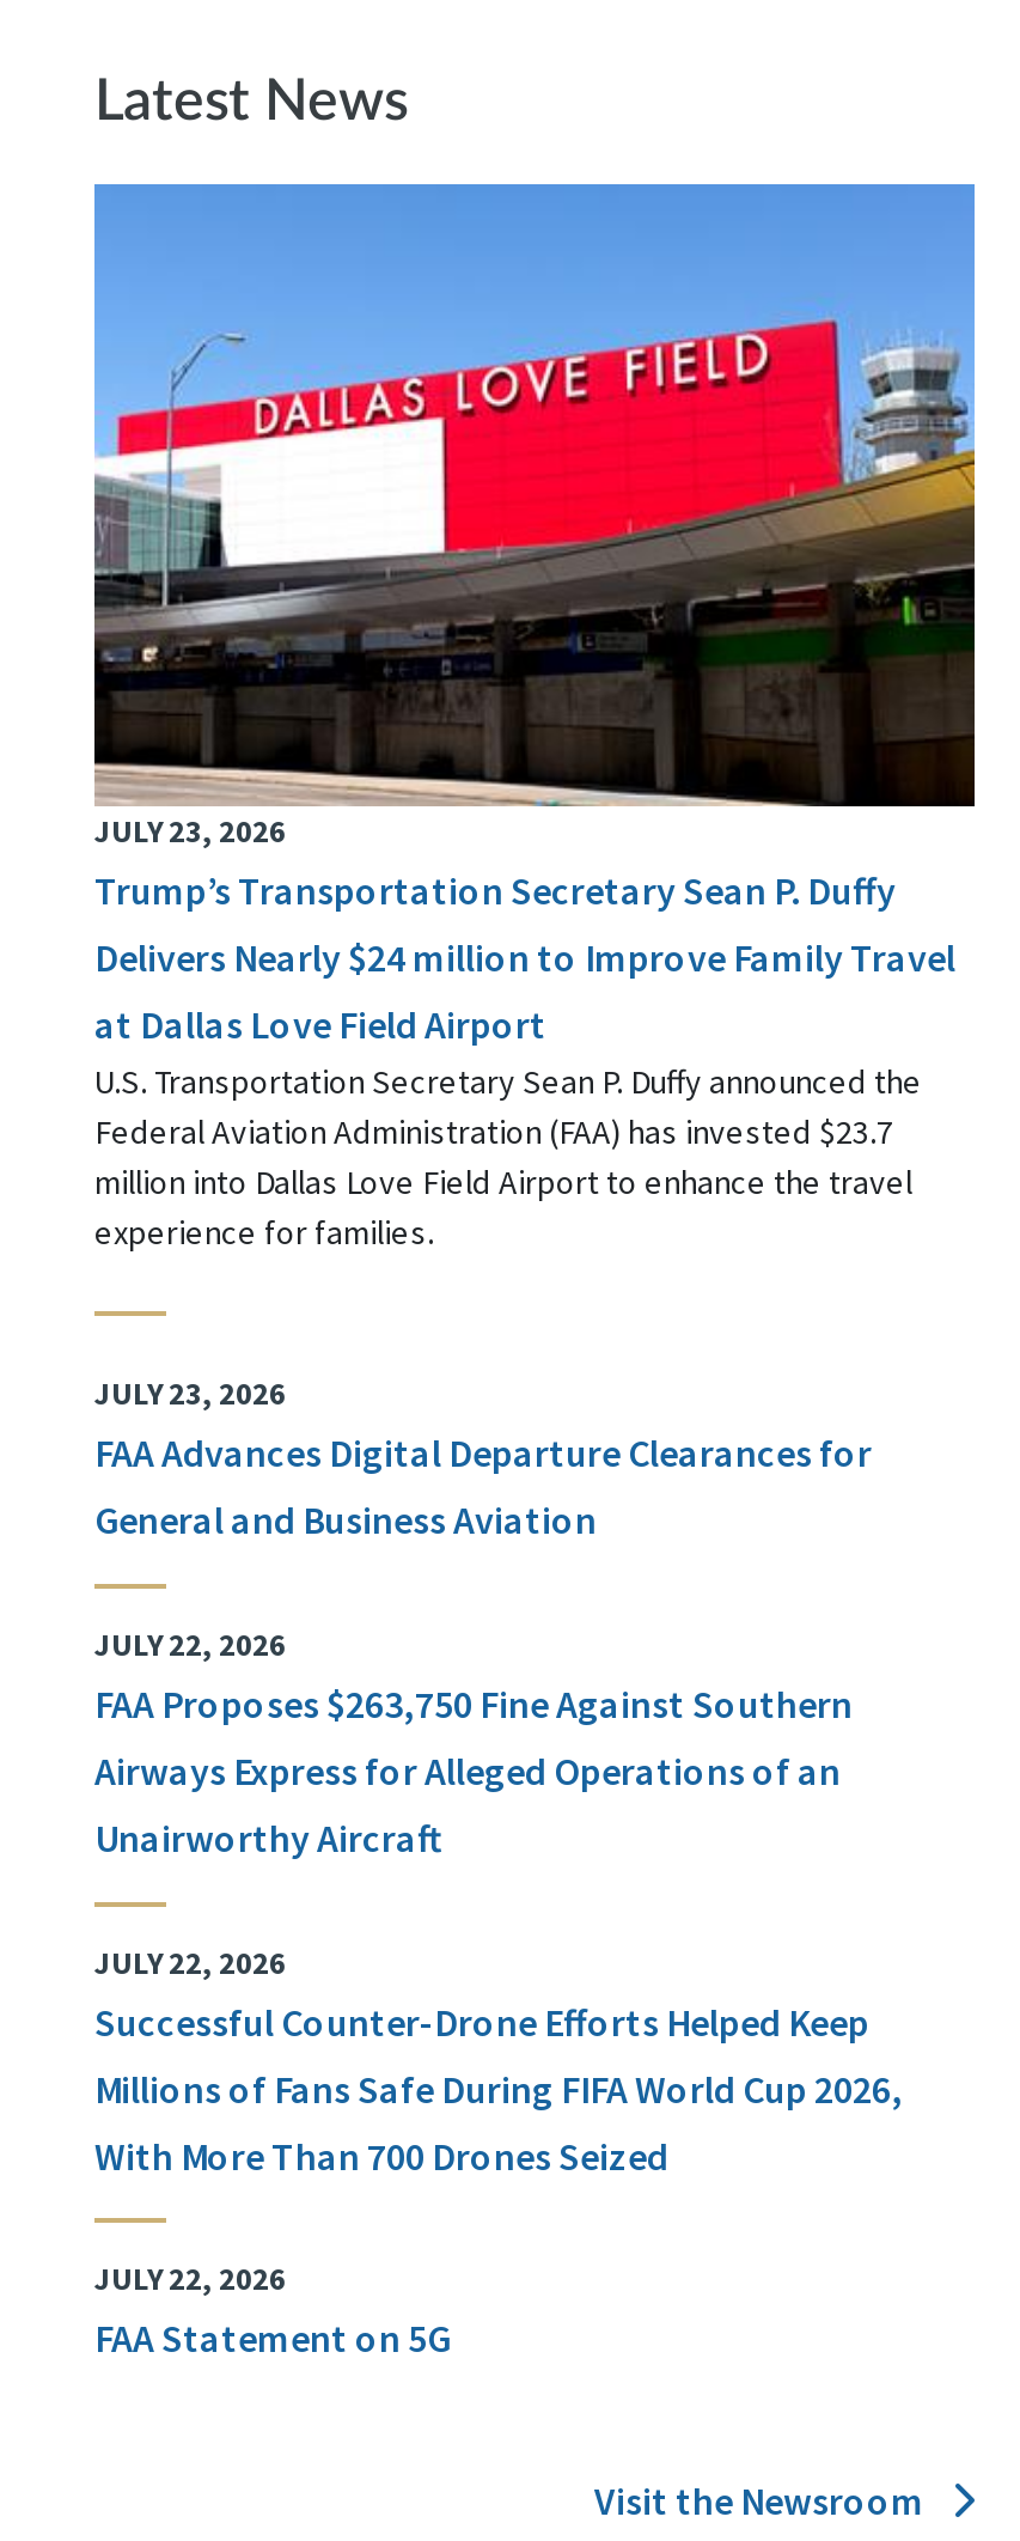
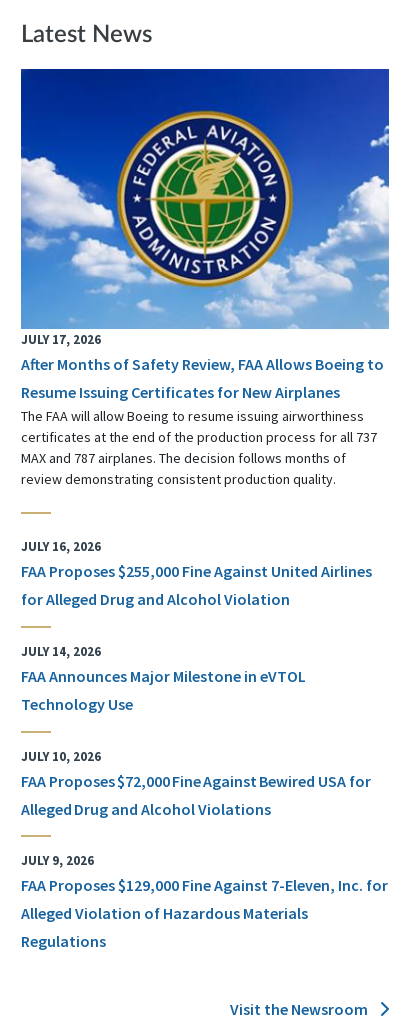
- [image]
- JULY 23, 2026
- Trump’s Transportation Secretary Sean P. Duffy
- Delivers Nearly $24 million to Improve Family Travel
- at Dallas Love Field Airport
- U.S. Transportation Secretary Sean P. Duffy announced the
- Federal Aviation Administration (FAA) has invested $23.7
- million into Dallas Love Field Airport to enhance the travel
- experience for families.
+ [image]
+ JULY 17, 2026
+ After Months of Safety Review, FAA Allows Boeing to
+ Resume Issuing Certificates for New Airplanes
+ The FAA will allow Boeing to resume issuing airworthiness
+ certificates at the end of the production process for all 737
+ MAX and 787 airplanes. The decision follows months of
+ review demonstrating consistent production quality.

- JULY 23, 2026
- FAA Advances Digital Departure Clearances for
- General and Business Aviation
+ JULY 16, 2026
+ FAA Proposes $255,000 Fine Against United Airlines
+ for Alleged Drug and Alcohol Violation

- JULY 22, 2026
- FAA Proposes $263,750 Fine Against Southern
- Airways Express for Alleged Operations of an
- Unairworthy Aircraft
+ JULY 14, 2026
+ FAA Announces Major Milestone in eVTOL
+ Technology Use

- JULY 22, 2026
- Successful Counter-Drone Efforts Helped Keep
- Millions of Fans Safe During FIFA World Cup 2026,
- With More Than 700 Drones Seized
+ JULY 10, 2026
+ FAA Proposes $72,000 Fine Against Bewired USA for
+ Alleged Drug and Alcohol Violations

- JULY 22, 2026
- FAA Statement on 5G
+ JULY 9, 2026
+ FAA Proposes $129,000 Fine Against 7-Eleven, Inc. for
+ Alleged Violation of Hazardous Materials
+ Regulations
